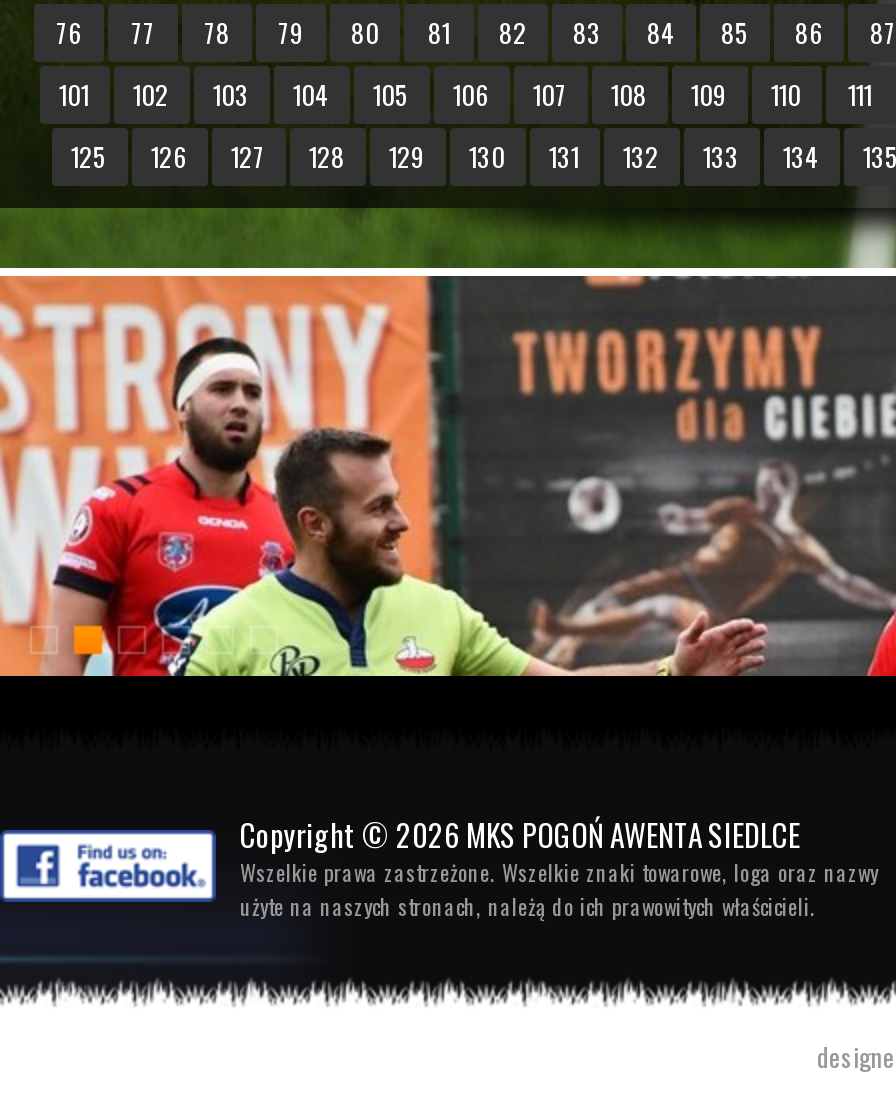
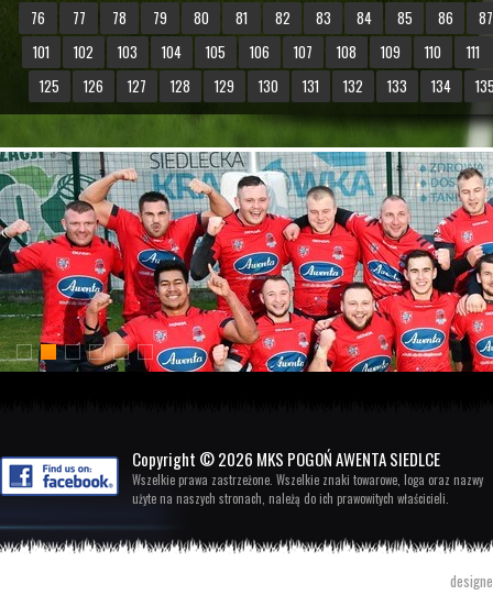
- [image]
+ [image]
